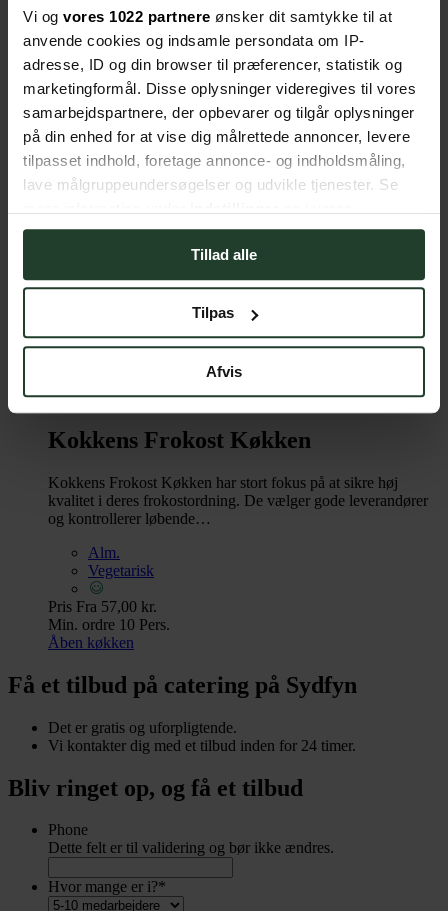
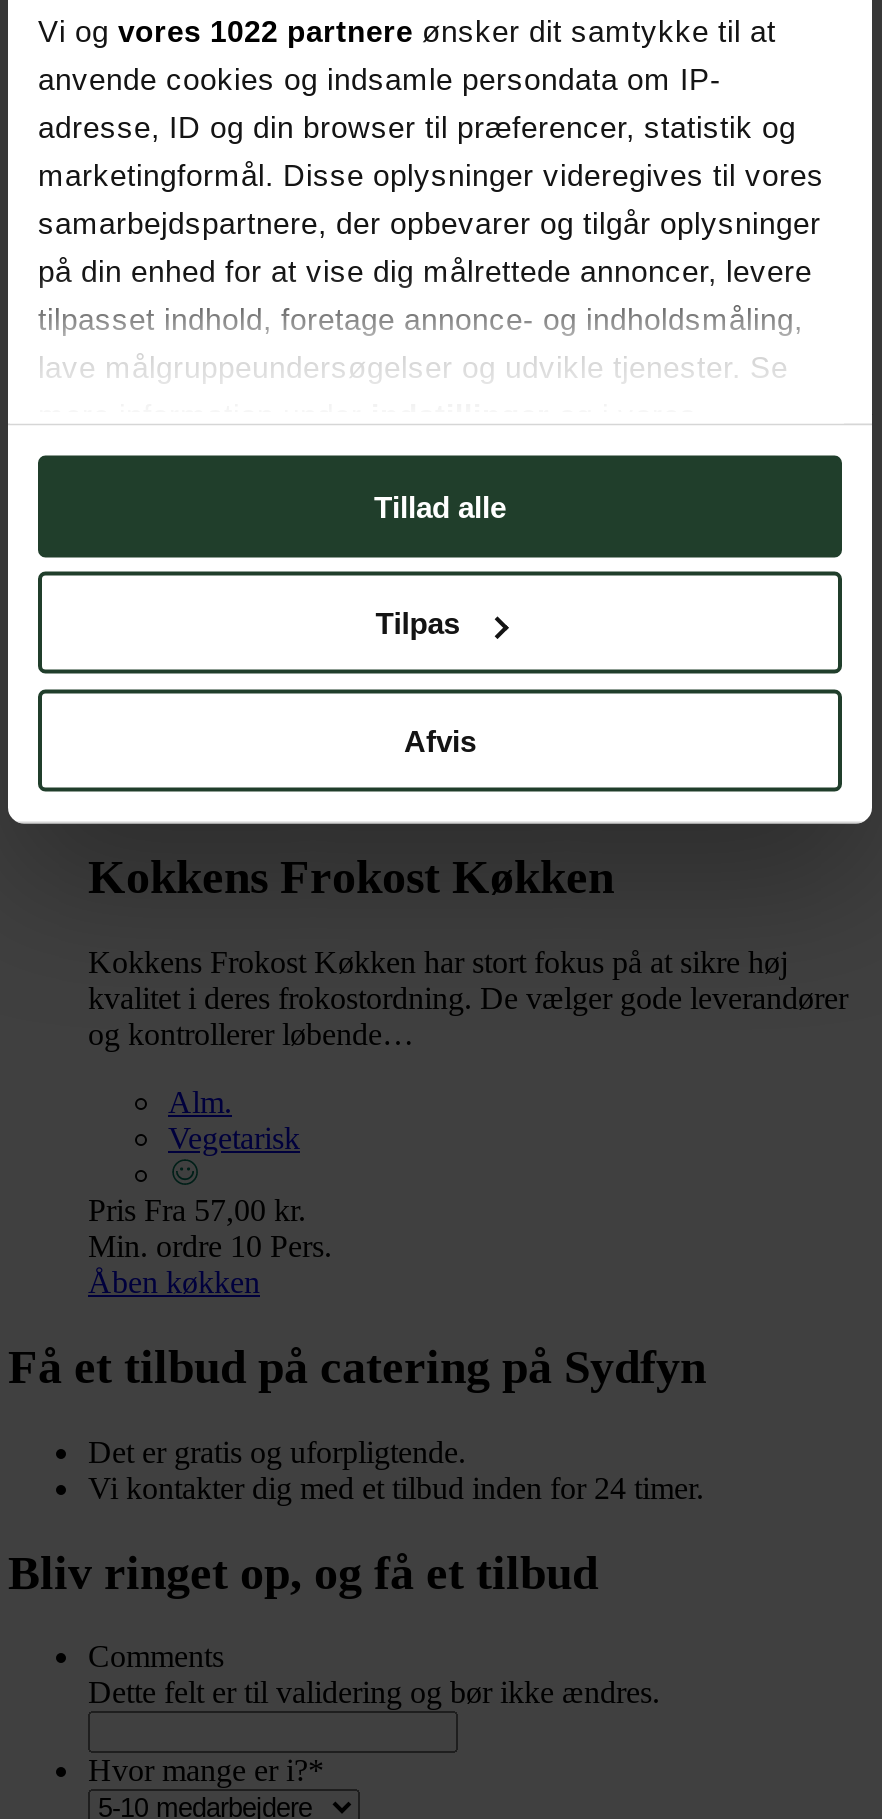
- Phone
+ Comments
